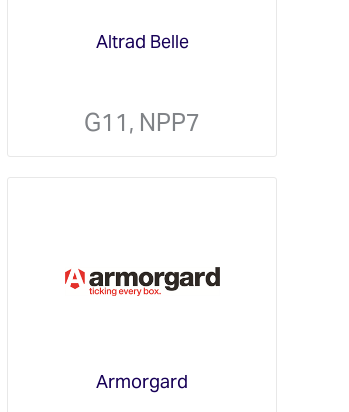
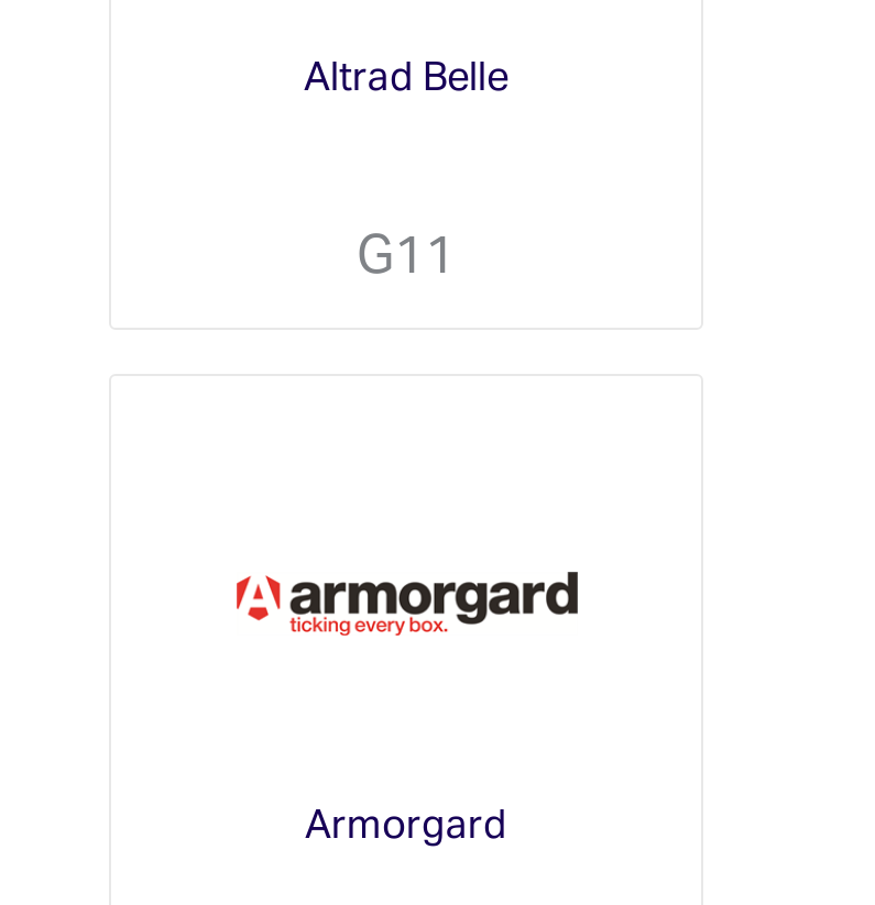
- G11, NPP7
+ G11
